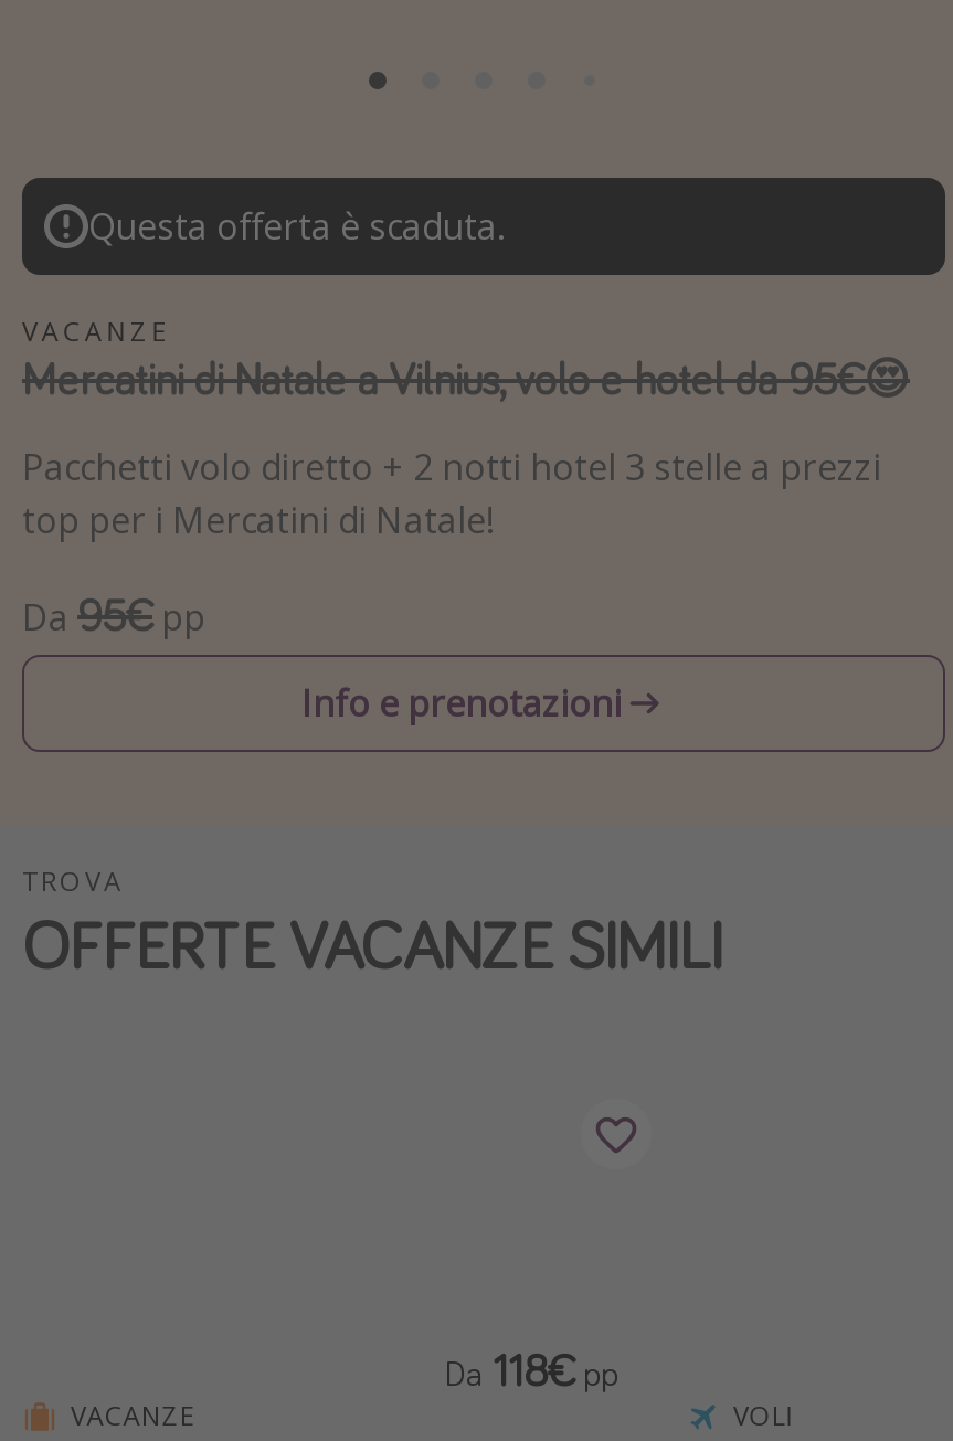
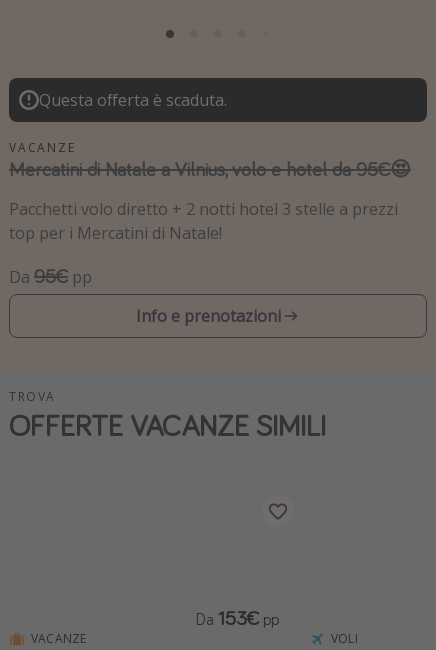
- Da 118€pp
+ Da 153€pp
